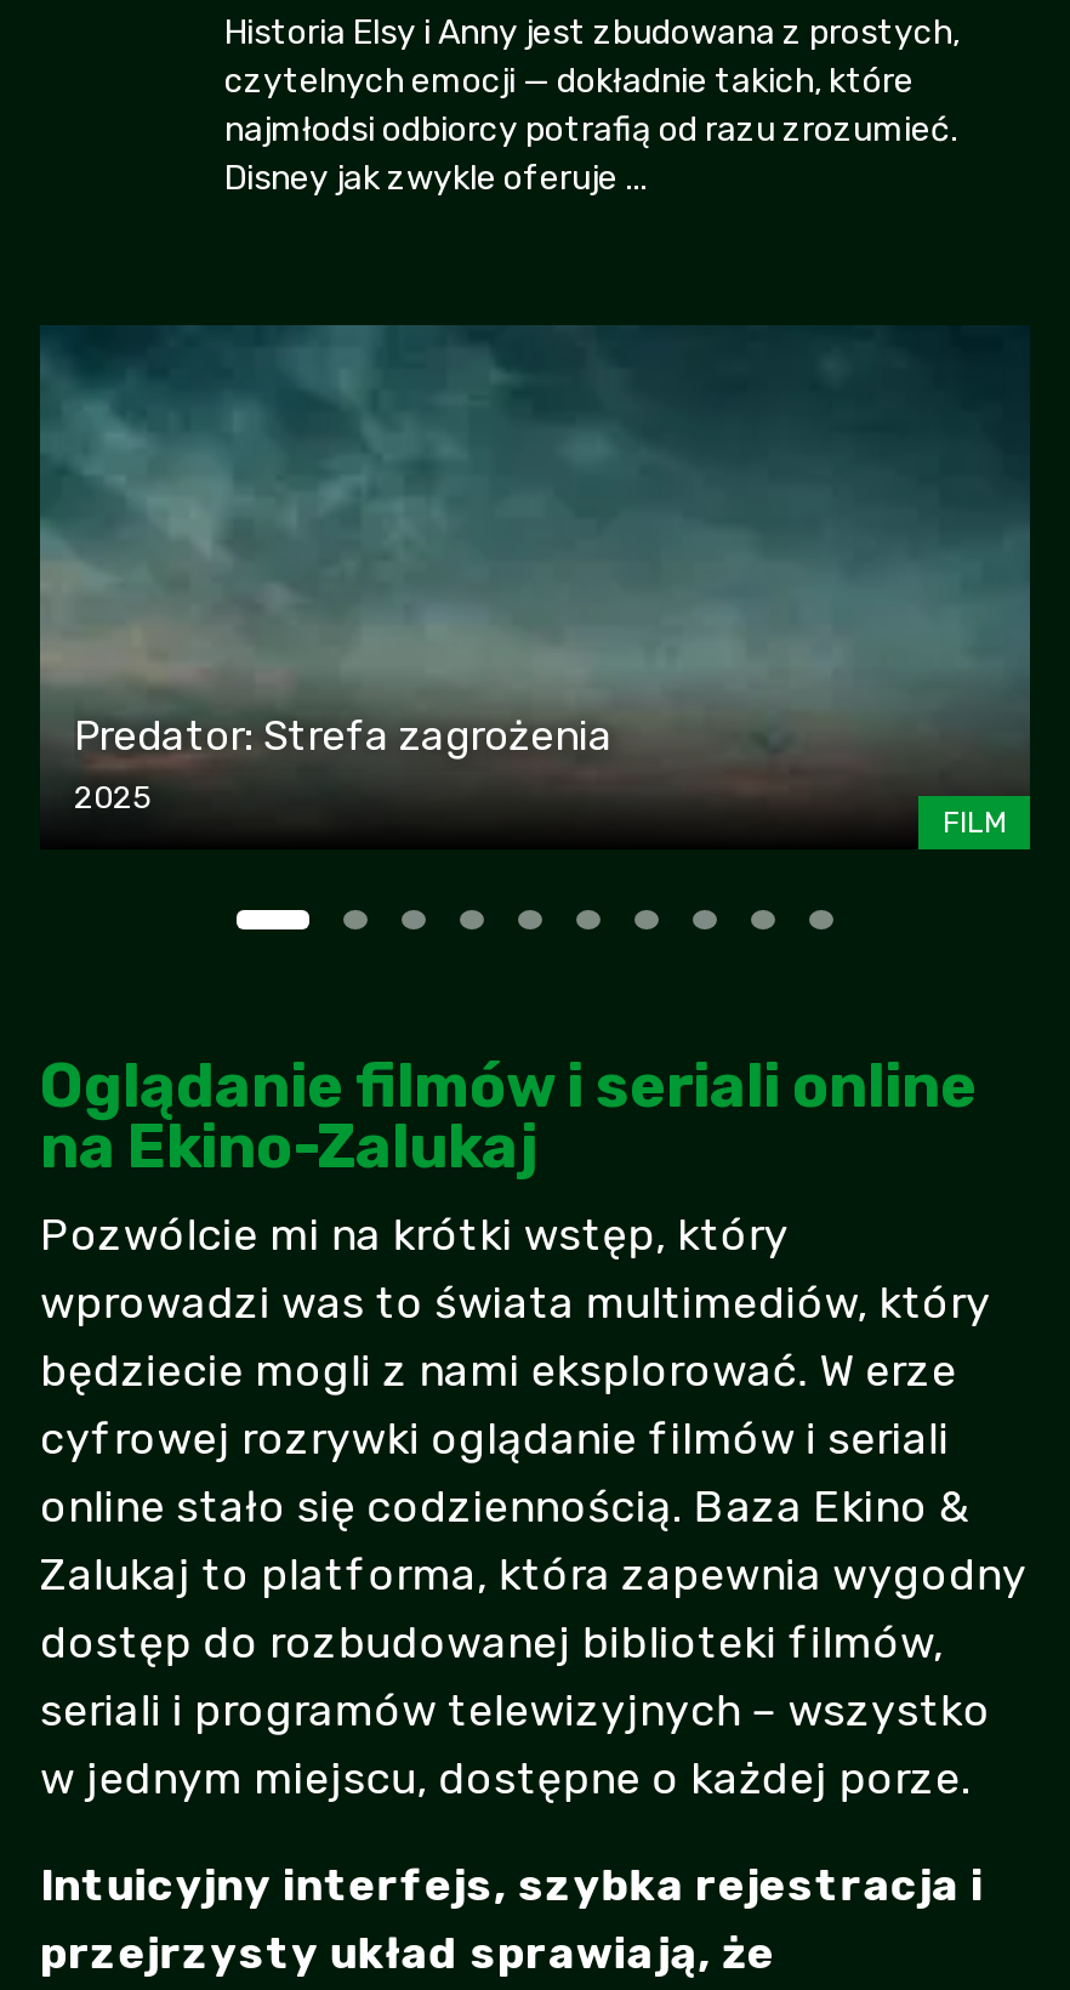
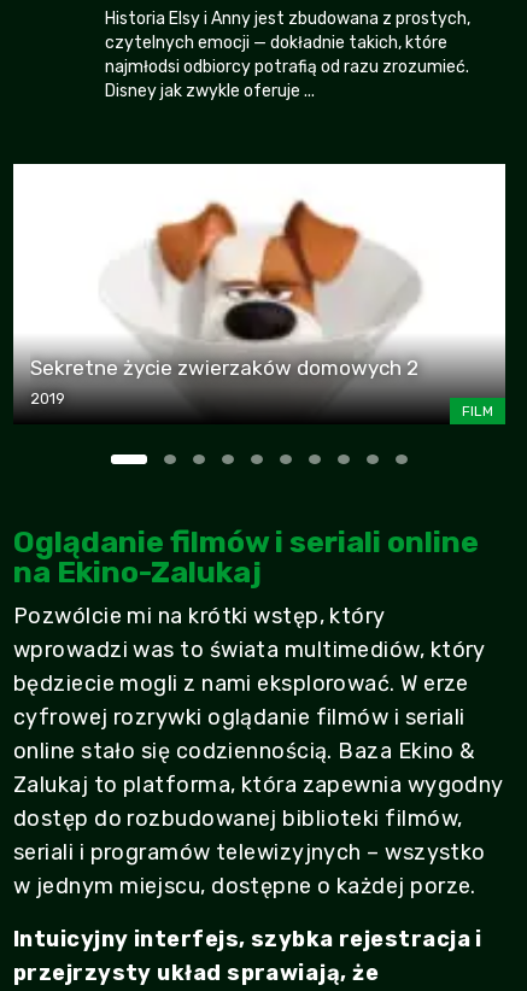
- [image]
- Predator: Strefa zagrożenia
- 2025
+ [image]
+ Sekretne życie zwierzaków domowych 2
+ 2019
